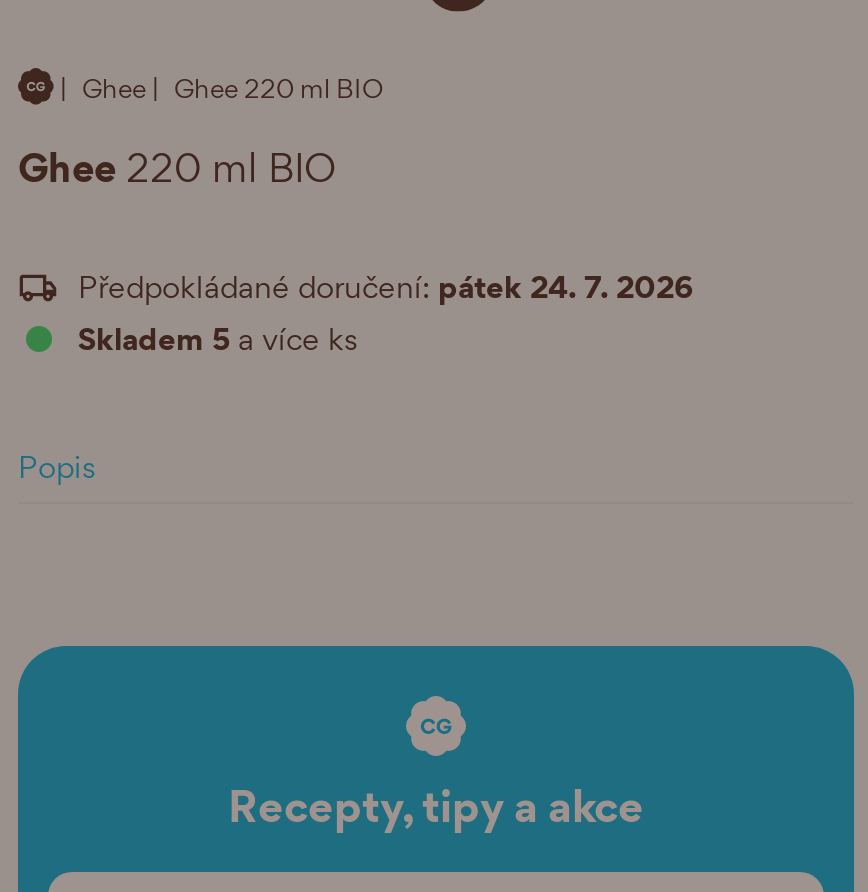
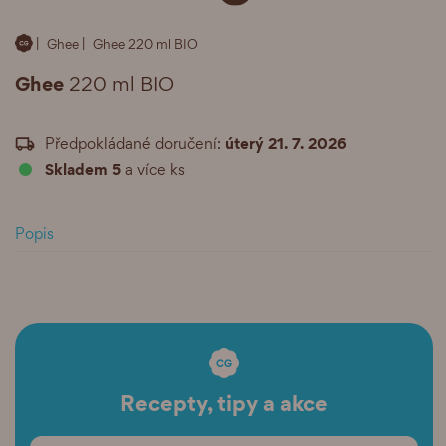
- Předpokládané doručení: pátek 24. 7. 2026
+ Předpokládané doručení: úterý 21. 7. 2026
